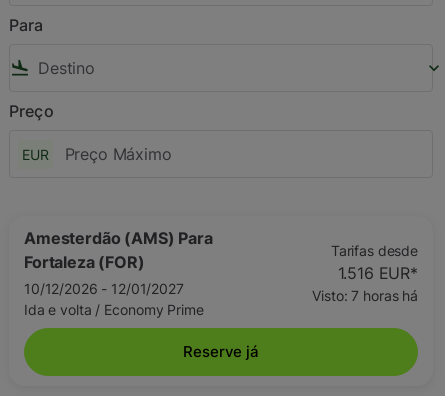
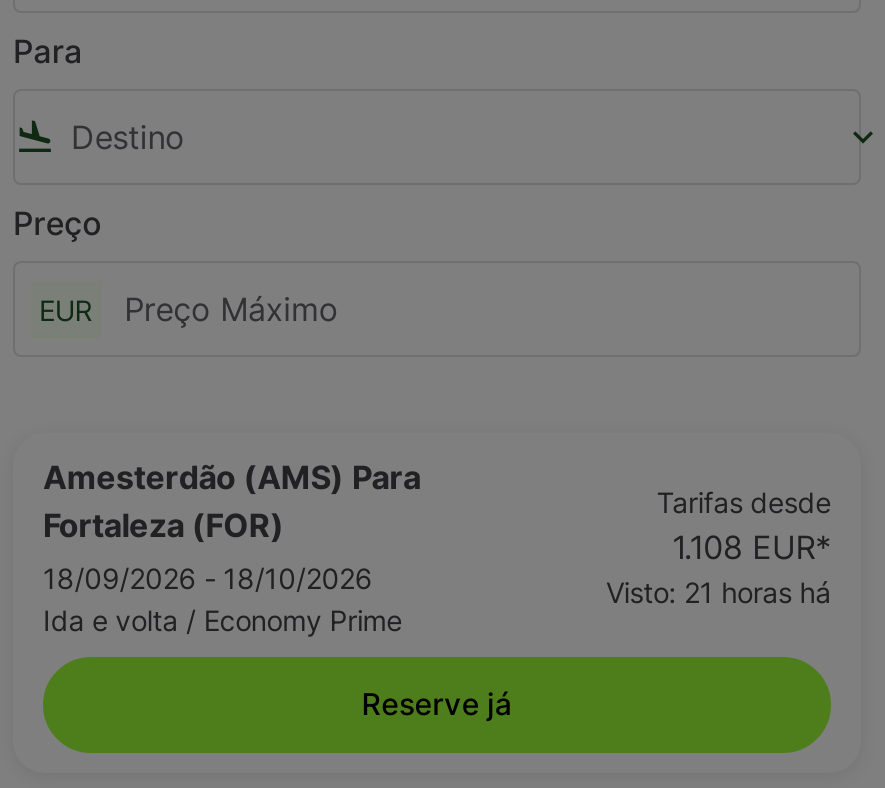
- 1.516 EUR*
+ 1.108 EUR*

- 10/12/2026 - 12/01/2027
+ 18/09/2026 - 18/10/2026

- Visto: 7 horas há
+ Visto: 21 horas há
